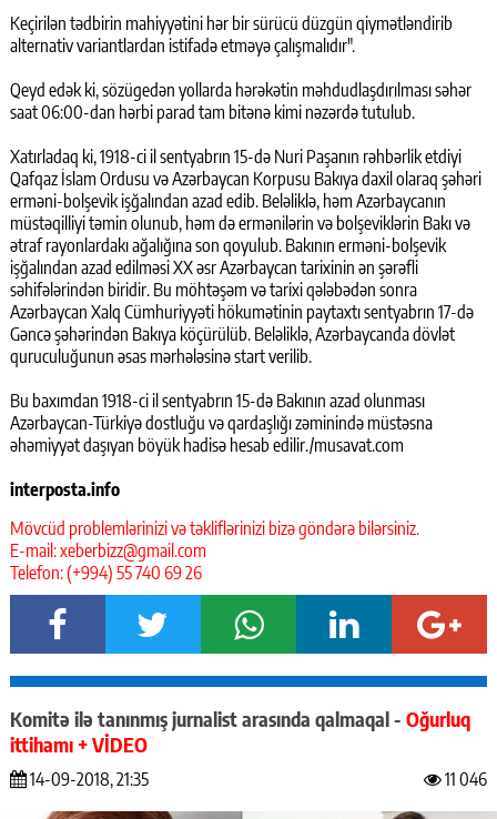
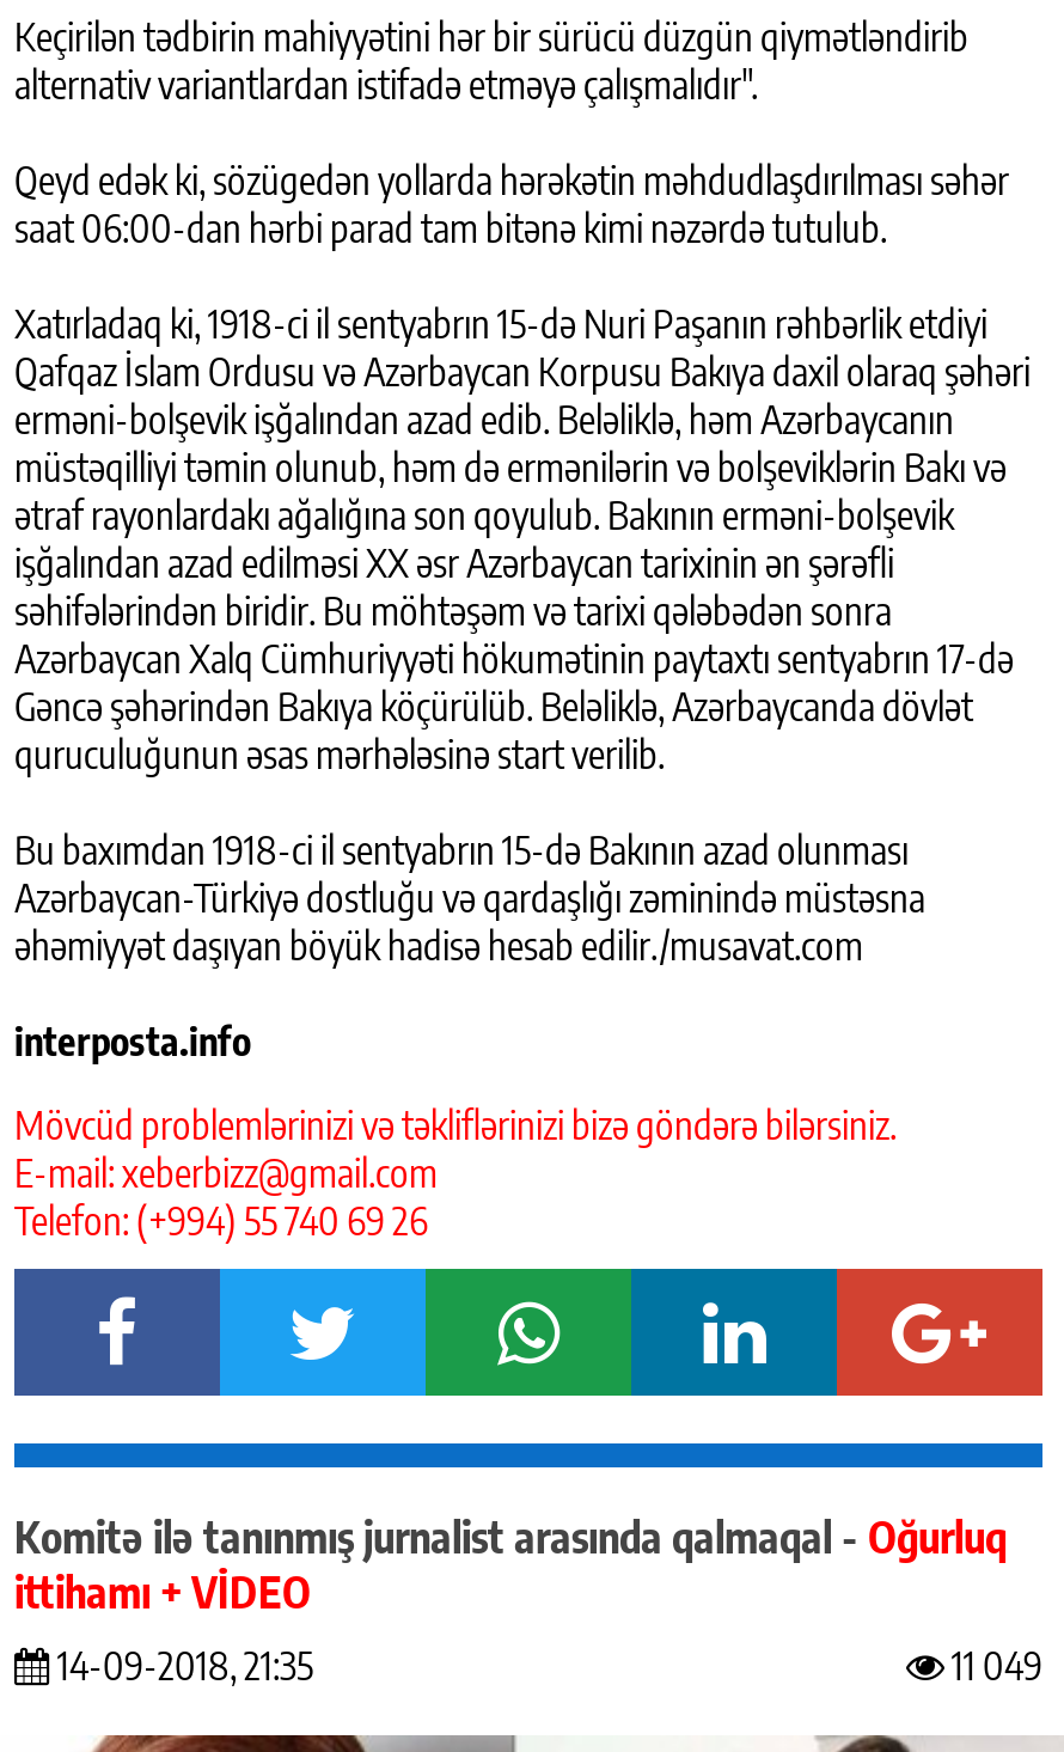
- 11 046
+ 11 049
